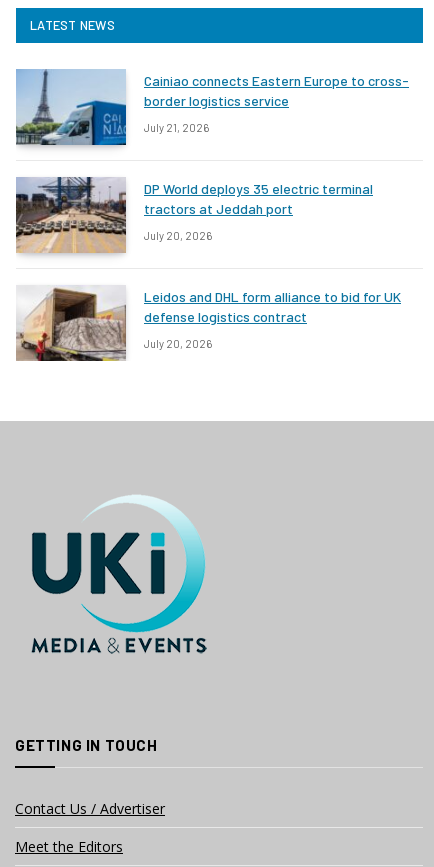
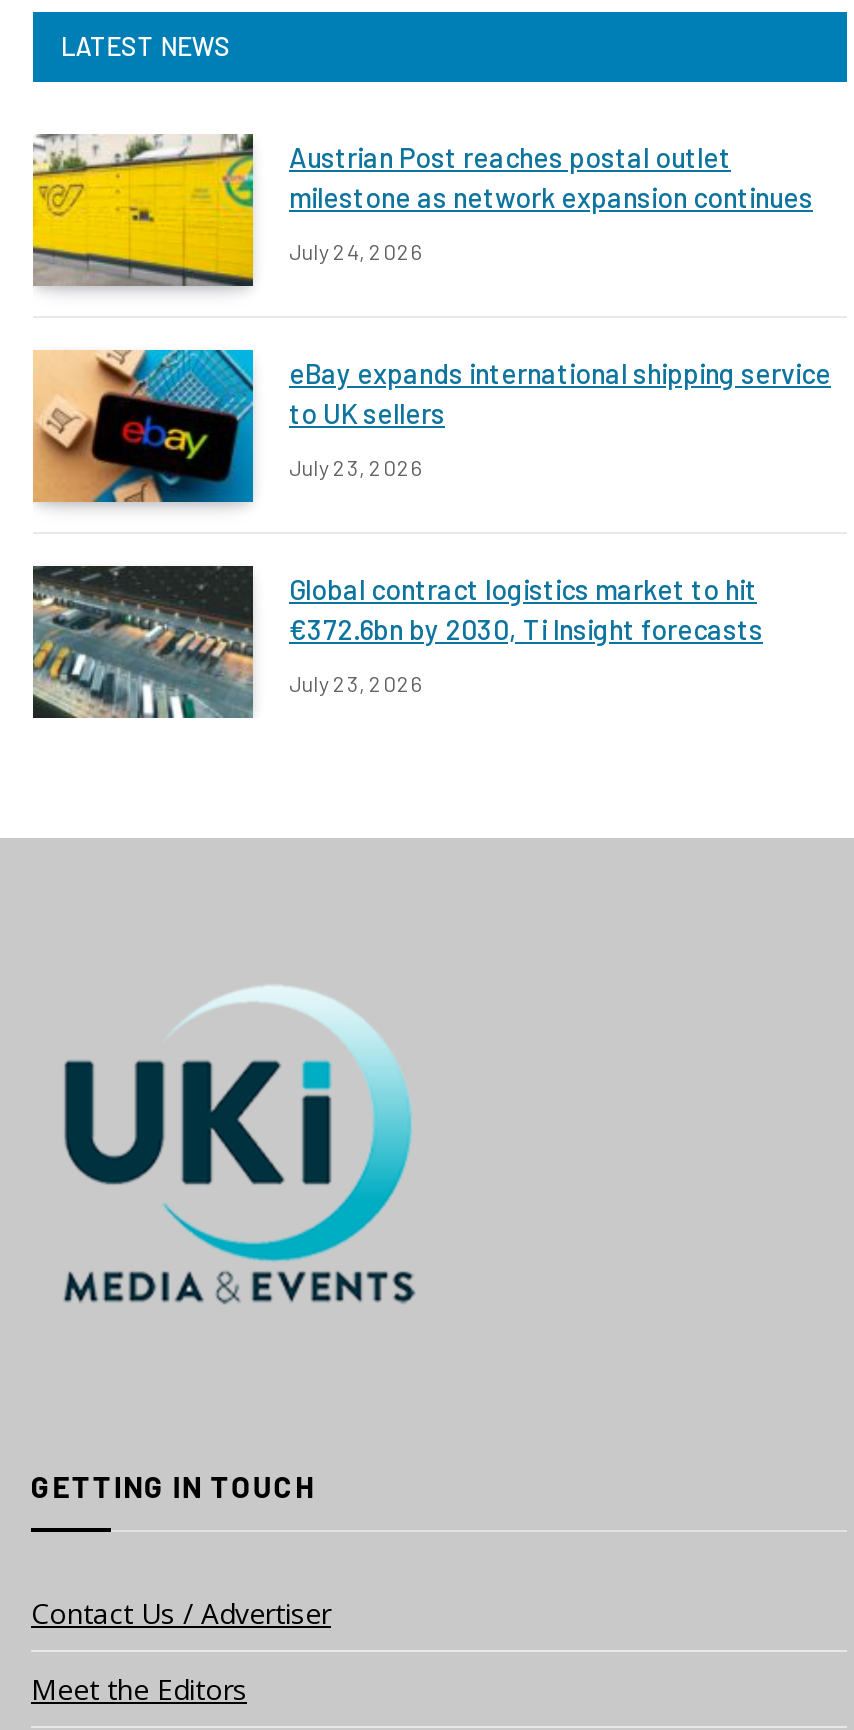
- [image]
- Cainiao connects Eastern Europe to cross-
- border logistics service
+ [image]
+ Austrian Post reaches postal outlet
+ milestone as network expansion continues

- July 21, 2026
+ July 24, 2026

- [image]
- DP World deploys 35 electric terminal
- tractors at Jeddah port
+ [image]
+ eBay expands international shipping service
+ to UK sellers

- July 20, 2026
+ July 23, 2026

- [image]
- Leidos and DHL form alliance to bid for UK
- defense logistics contract
+ [image]
+ Global contract logistics market to hit
+ €372.6bn by 2030, Ti Insight forecasts

- July 20, 2026
+ July 23, 2026
